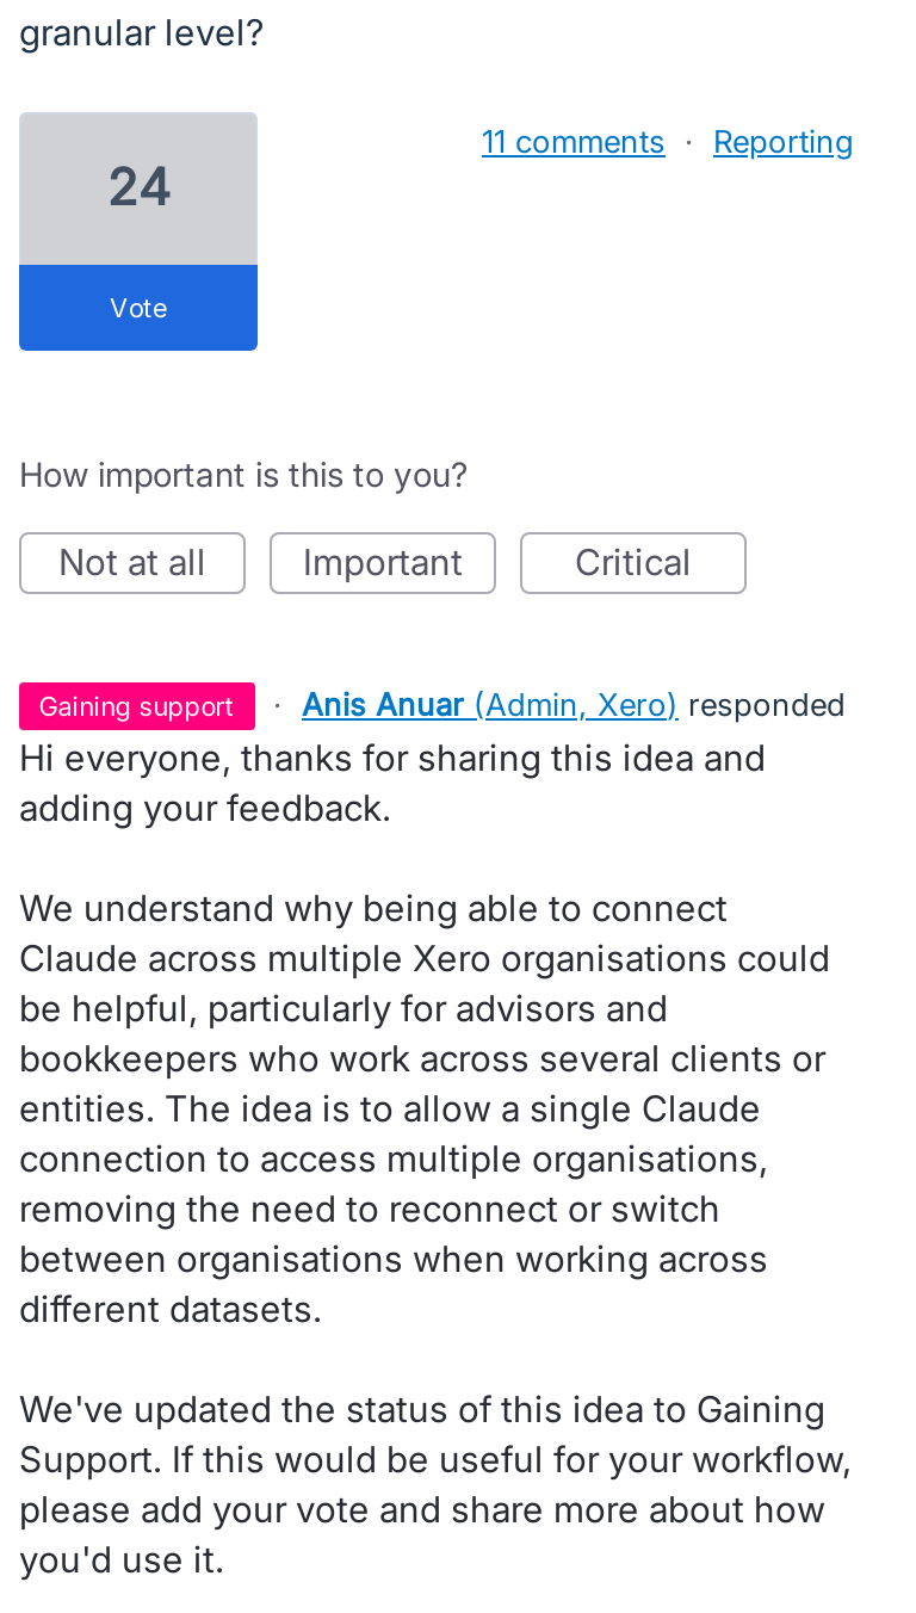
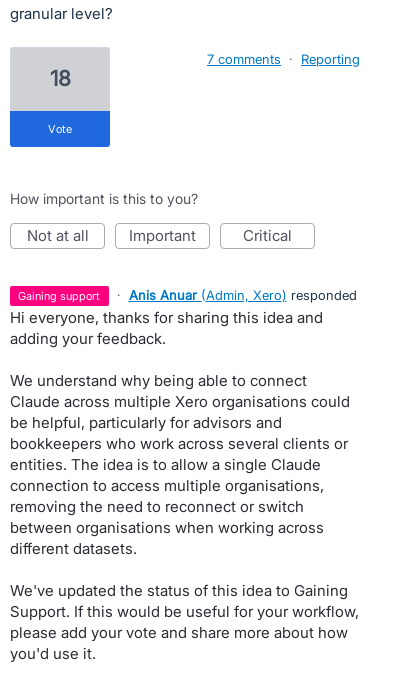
- 11 comments · Reporting
+ 7 comments · Reporting

- 24
+ 18
